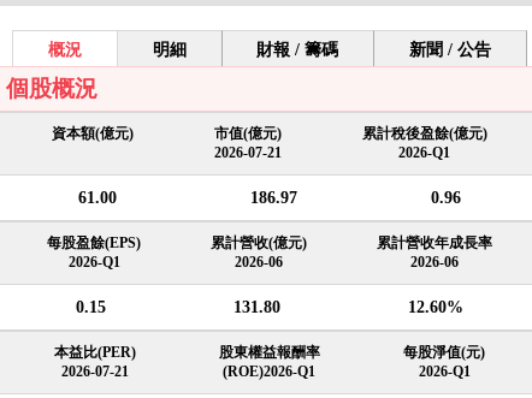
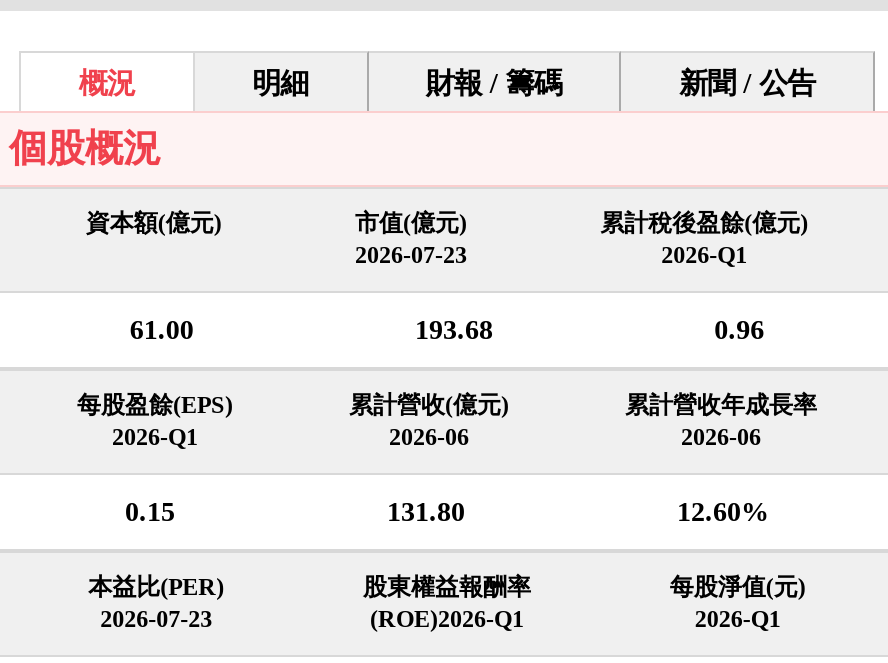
- 2026-07-21
+ 2026-07-23

- 186.97
+ 193.68

- 2026-07-21
+ 2026-07-23
